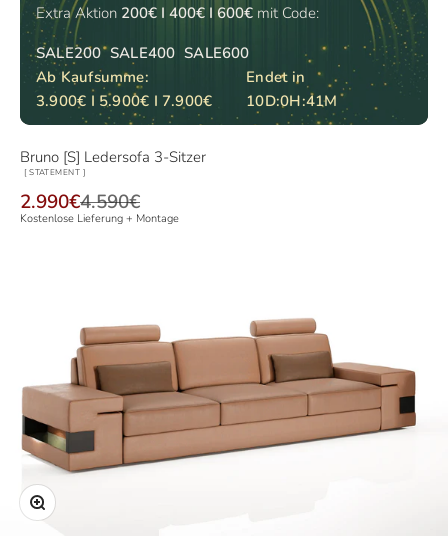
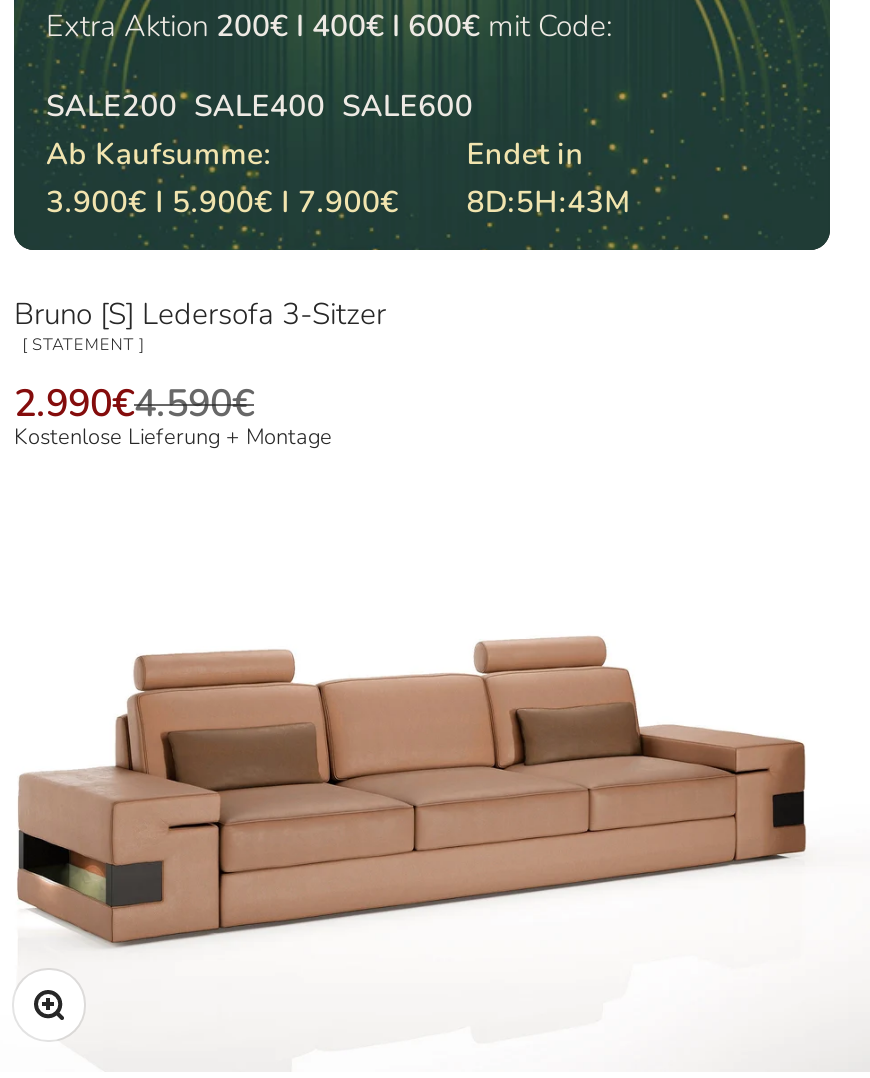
- 3.900€ I 5.900€ I 7.900€ 10D:0H:41M
+ 3.900€ I 5.900€ I 7.900€ 8D:5H:43M
